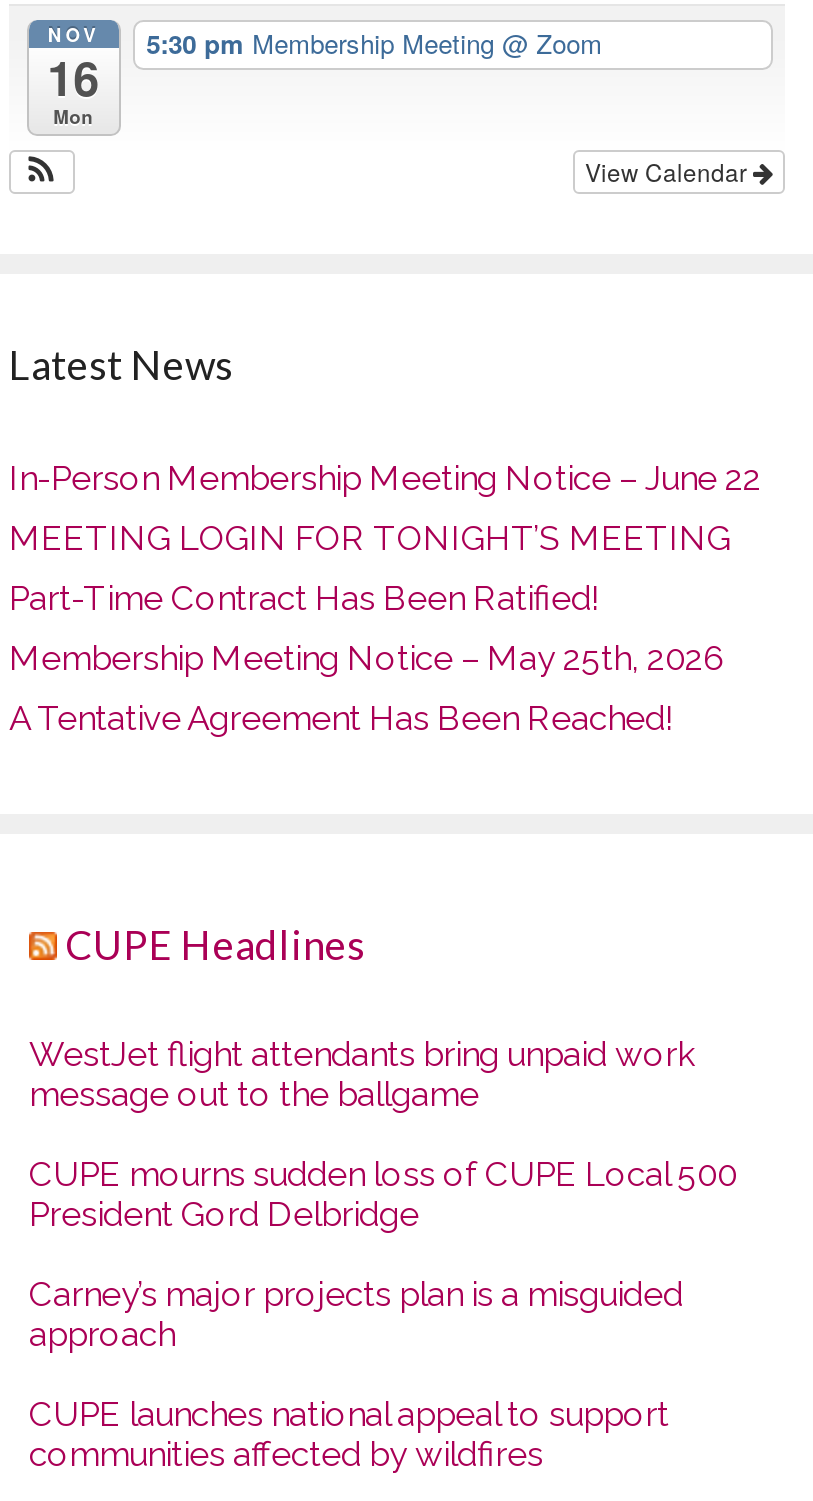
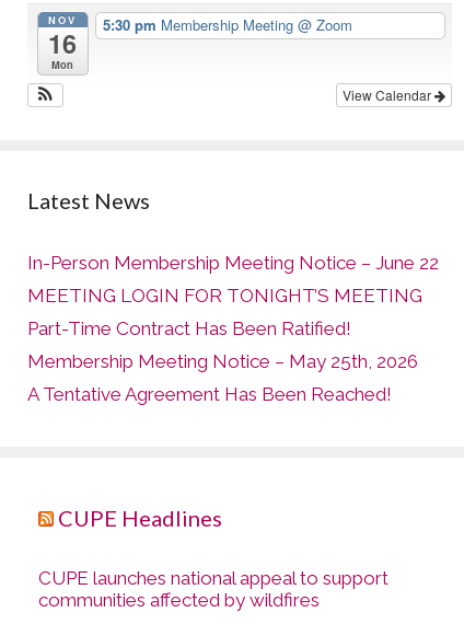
- WestJet flight attendants bring unpaid work
- message out to the ballgame
- CUPE mourns sudden loss of CUPE Local 500
- President Gord Delbridge
- Carney’s major projects plan is a misguided
- approach
